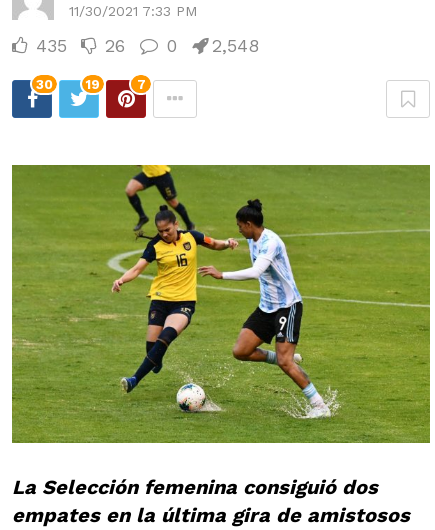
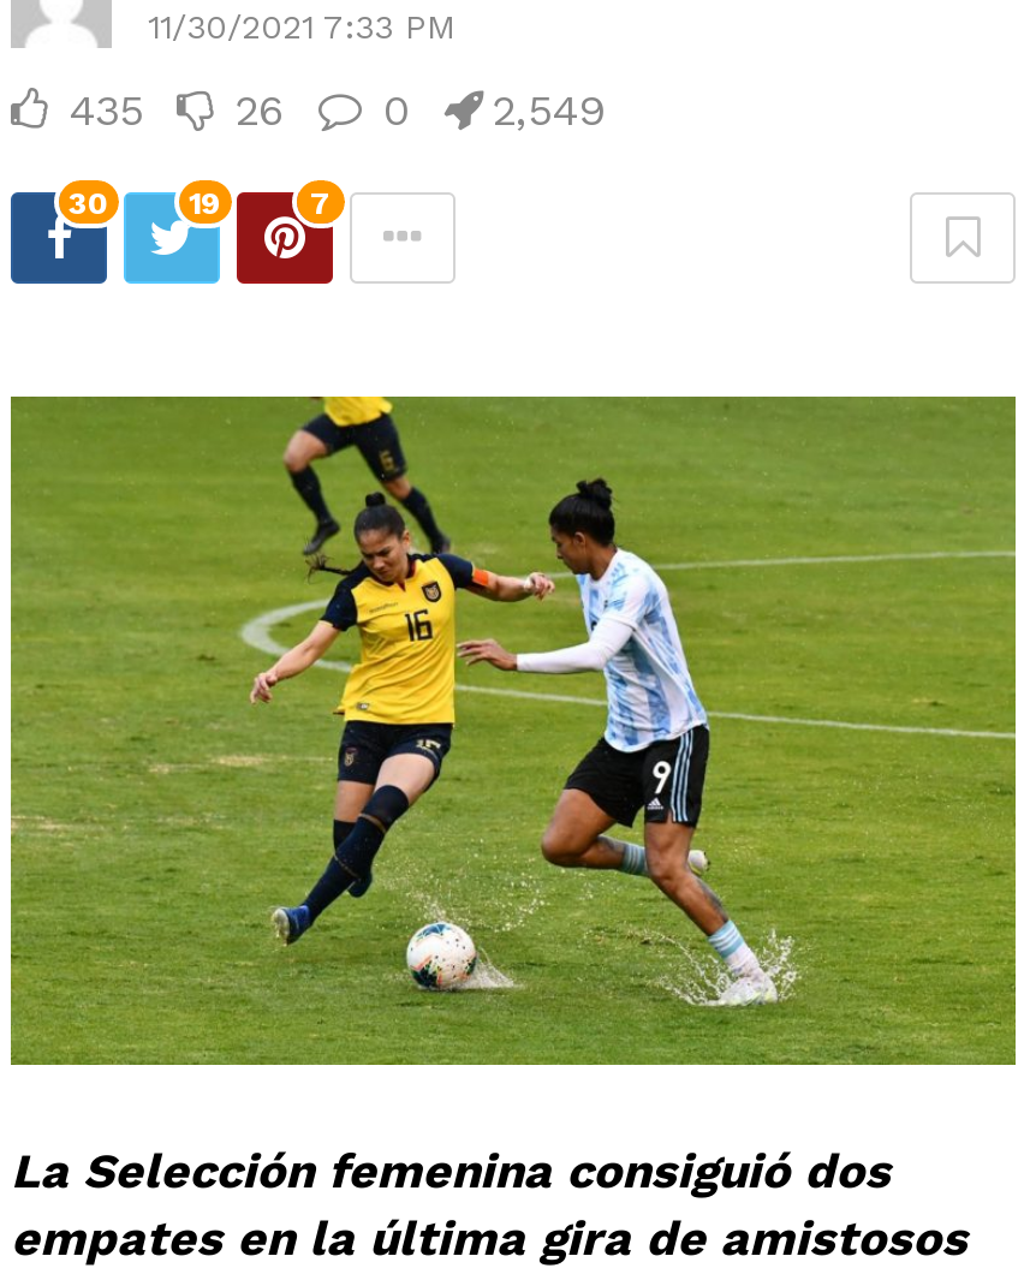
- 2,548
+ 2,549
